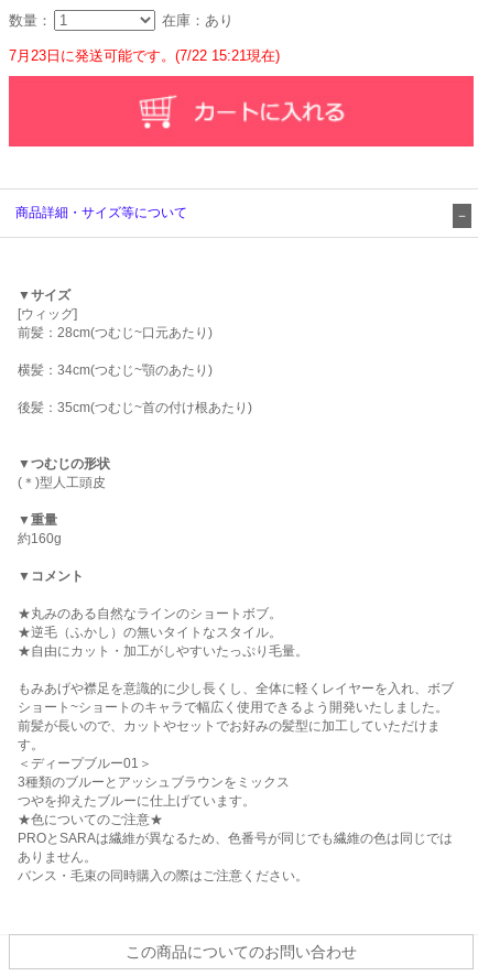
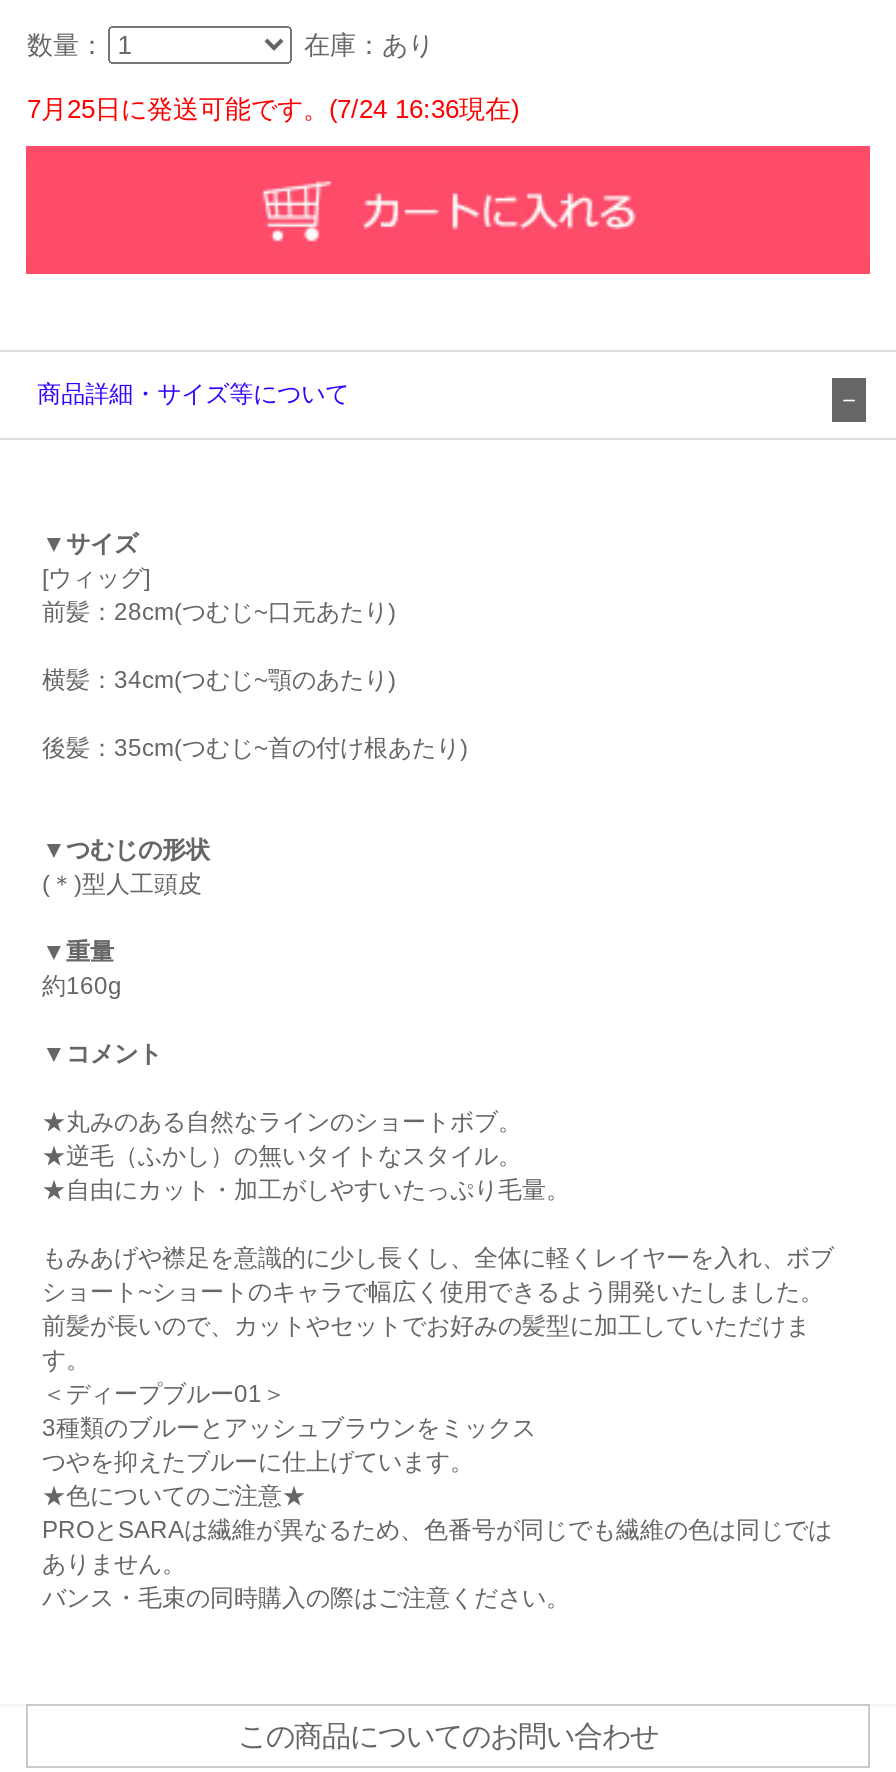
- 7月23日に発送可能です。(7/22 15:21現在)
+ 7月25日に発送可能です。(7/24 16:36現在)
